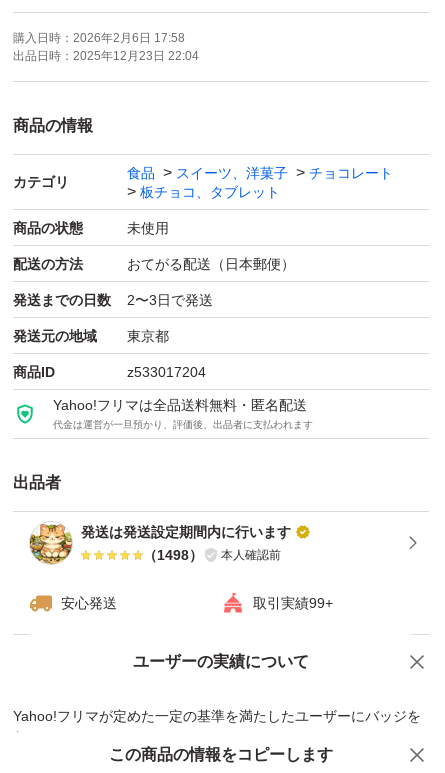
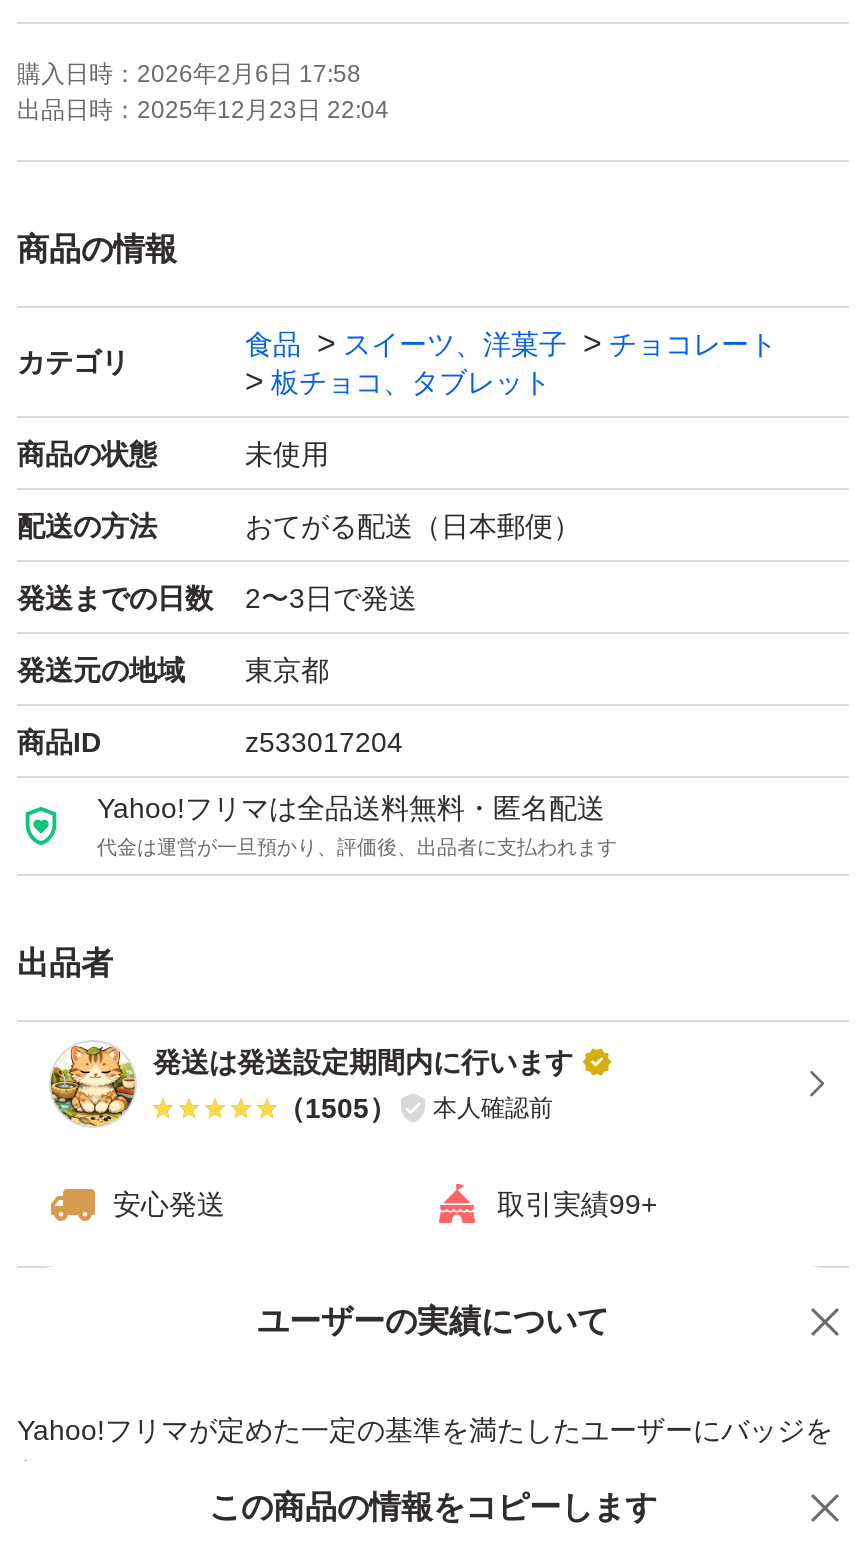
- （1498） 本人確認前
+ （1505） 本人確認前
